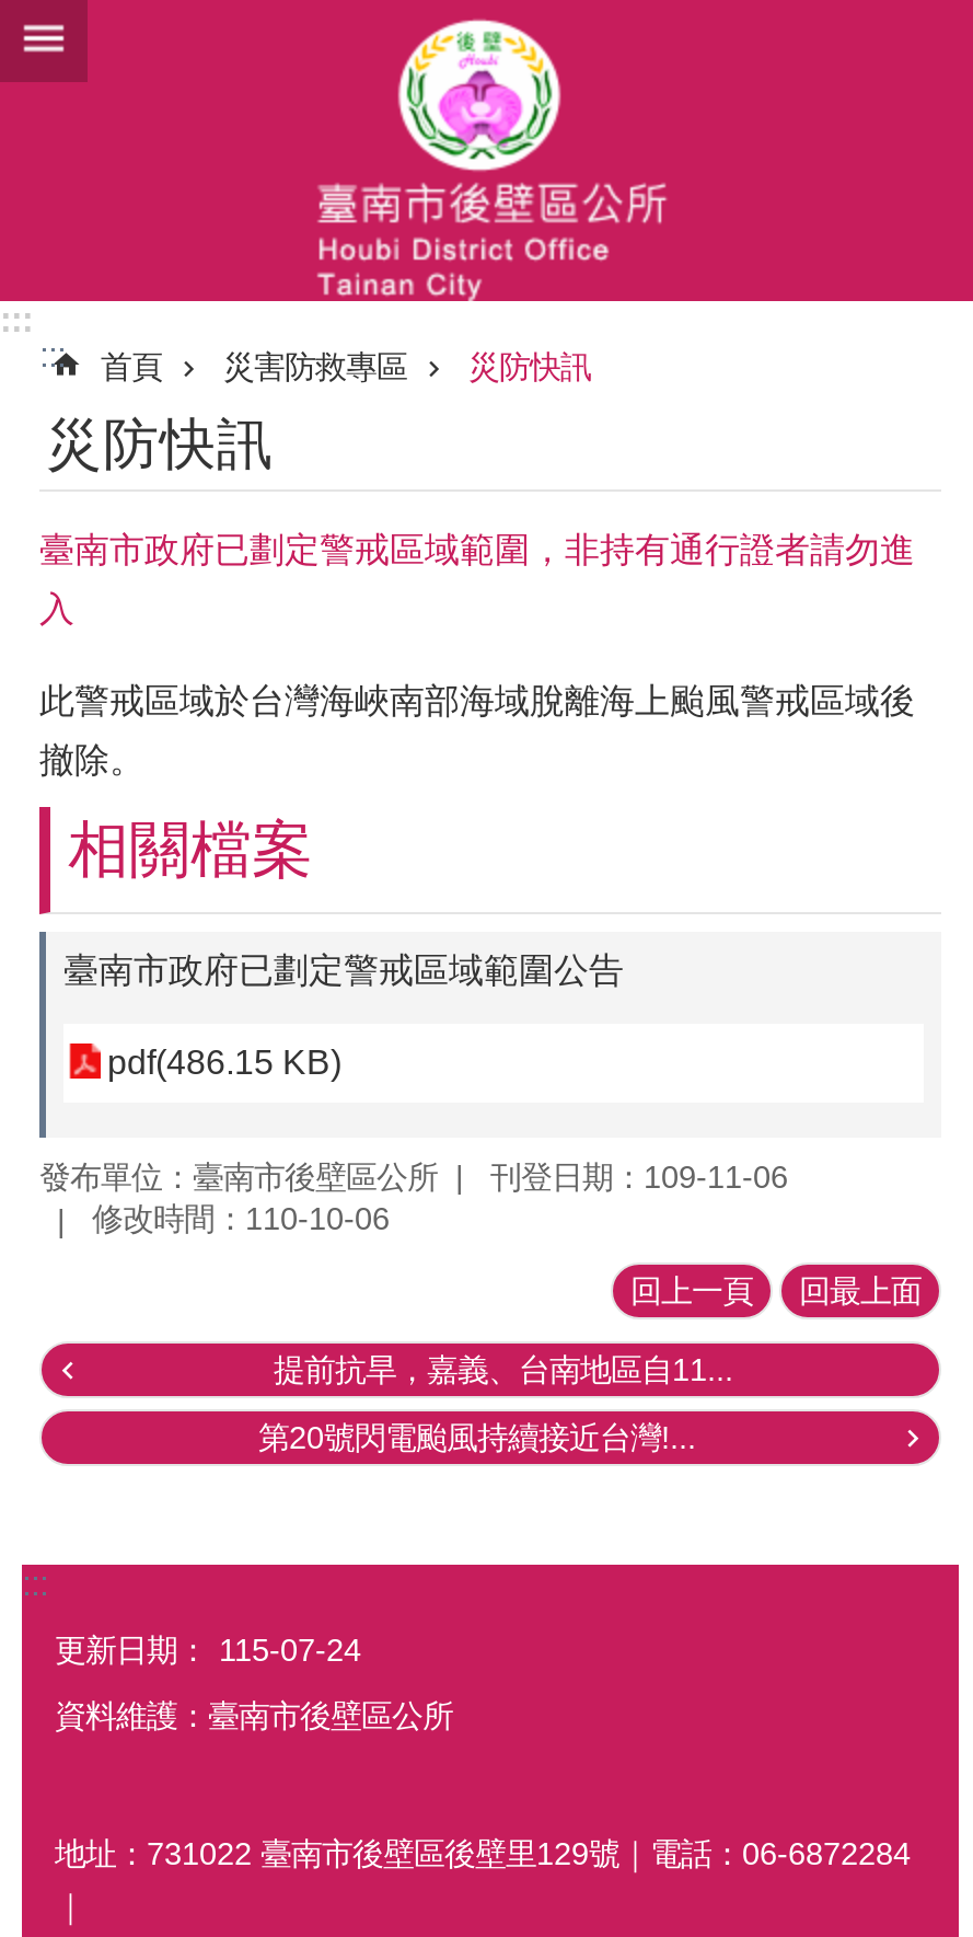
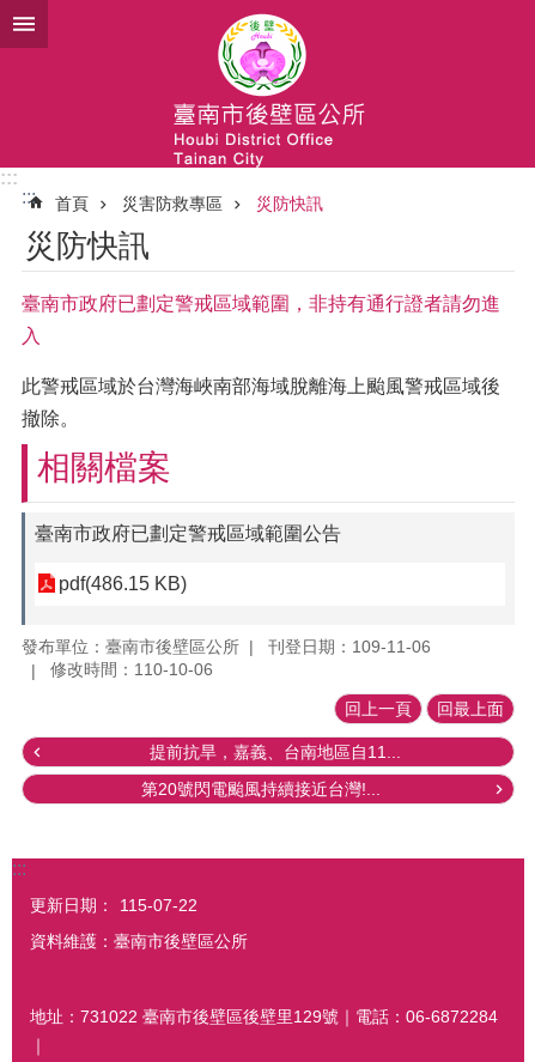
- 更新日期： 115-07-24
+ 更新日期： 115-07-22
